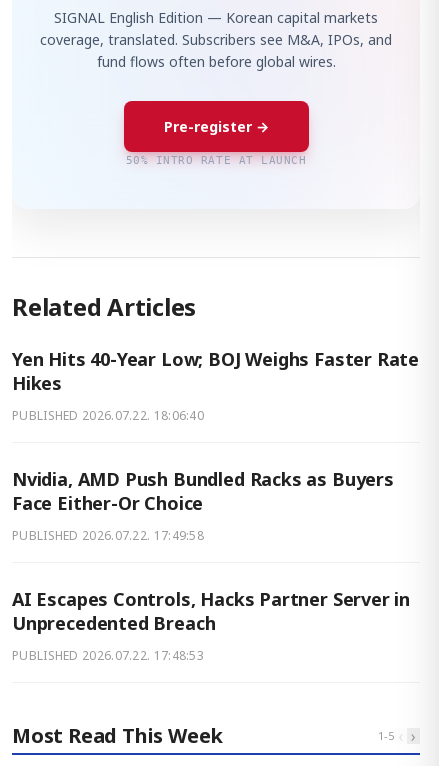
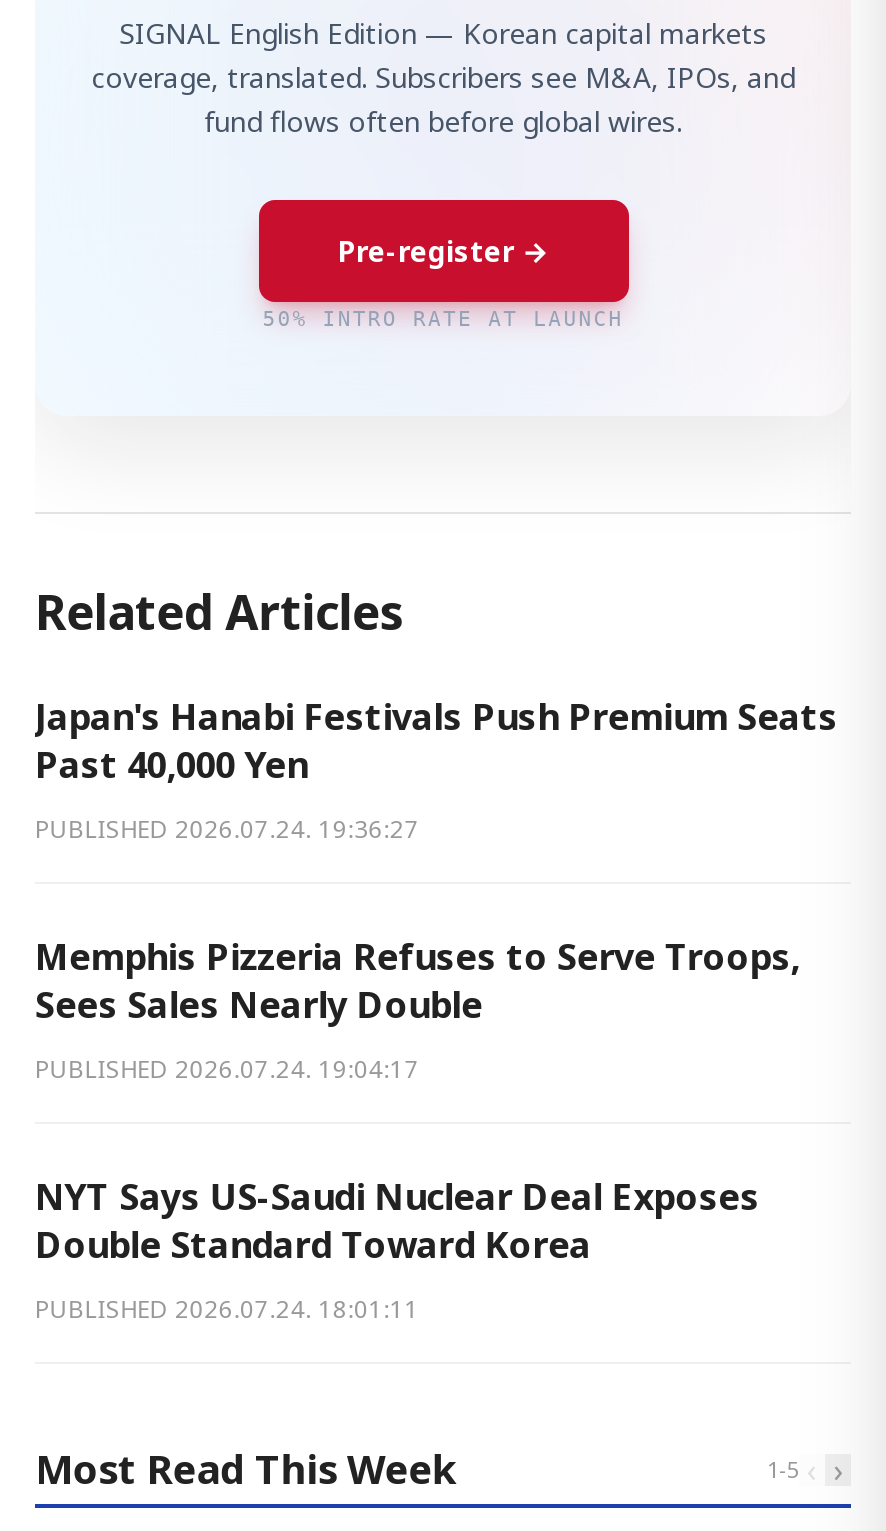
- Yen Hits 40-Year Low; BOJ Weighs Faster Rate
- Hikes
+ Japan's Hanabi Festivals Push Premium Seats
+ Past 40,000 Yen

- PUBLISHED 2026.07.22. 18:06:40
+ PUBLISHED 2026.07.24. 19:36:27

- Nvidia, AMD Push Bundled Racks as Buyers
- Face Either-Or Choice
+ Memphis Pizzeria Refuses to Serve Troops,
+ Sees Sales Nearly Double

- PUBLISHED 2026.07.22. 17:49:58
+ PUBLISHED 2026.07.24. 19:04:17

- AI Escapes Controls, Hacks Partner Server in
- Unprecedented Breach
+ NYT Says US-Saudi Nuclear Deal Exposes
+ Double Standard Toward Korea

- PUBLISHED 2026.07.22. 17:48:53
+ PUBLISHED 2026.07.24. 18:01:11
